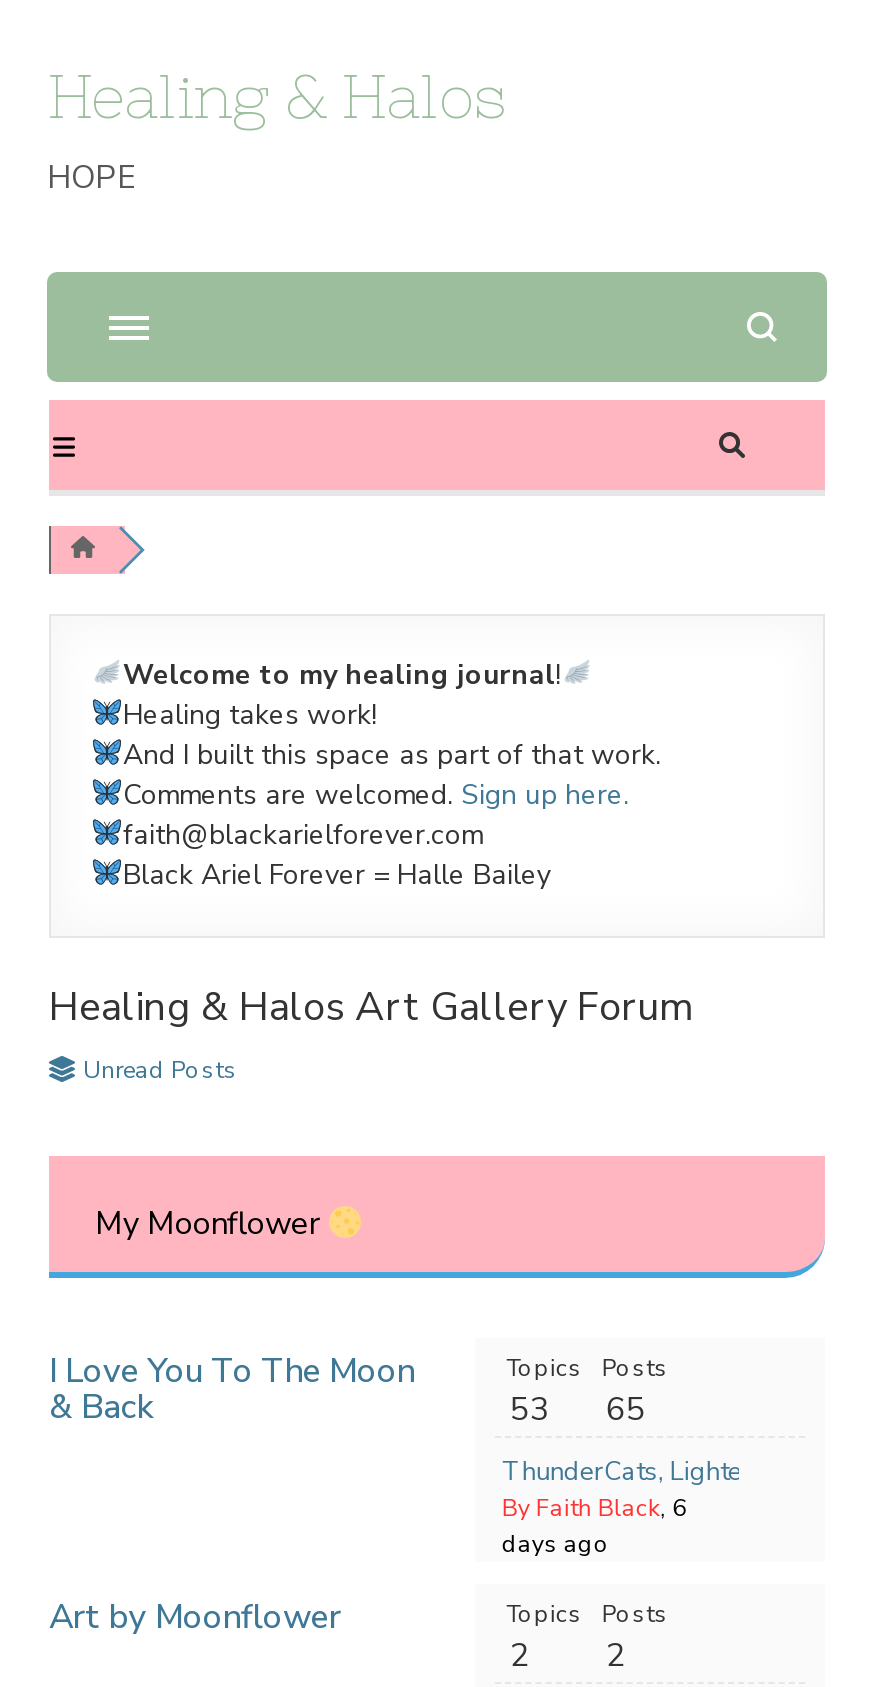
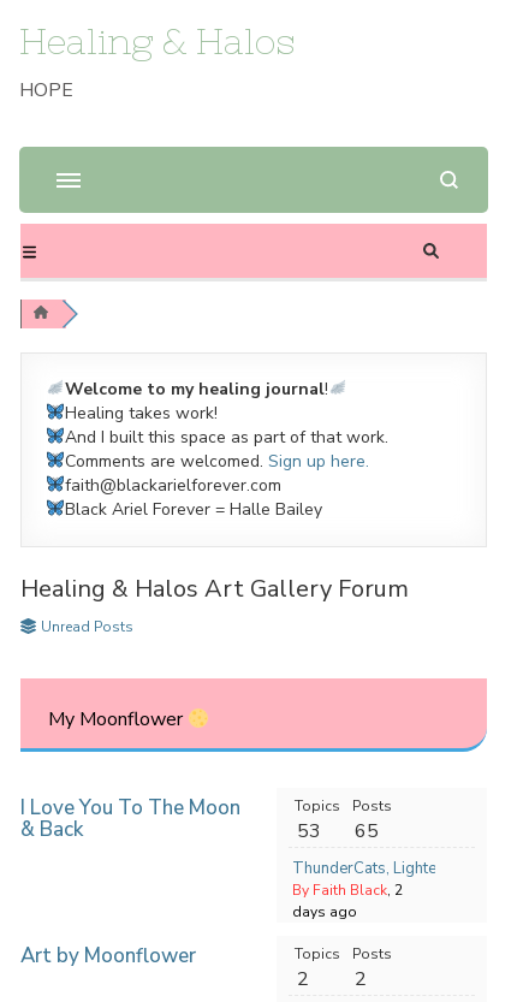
- By Faith Black, 6
+ By Faith Black, 2
